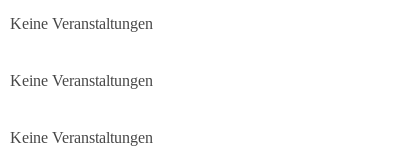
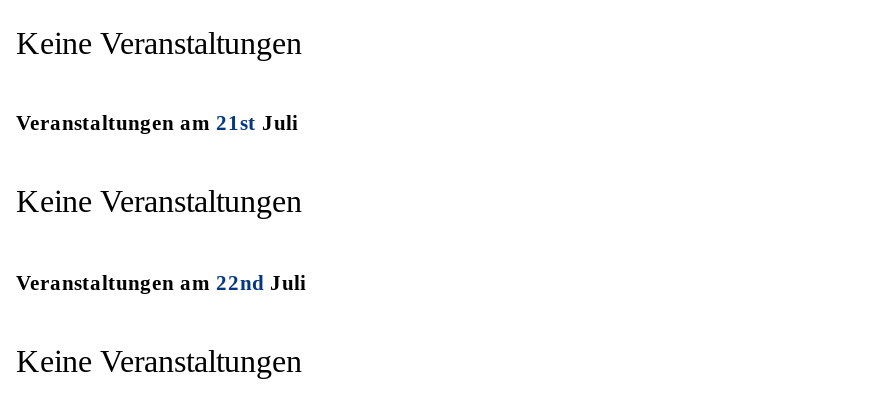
+ Veranstaltungen am 21st Juli

+ Veranstaltungen am 22nd Juli
